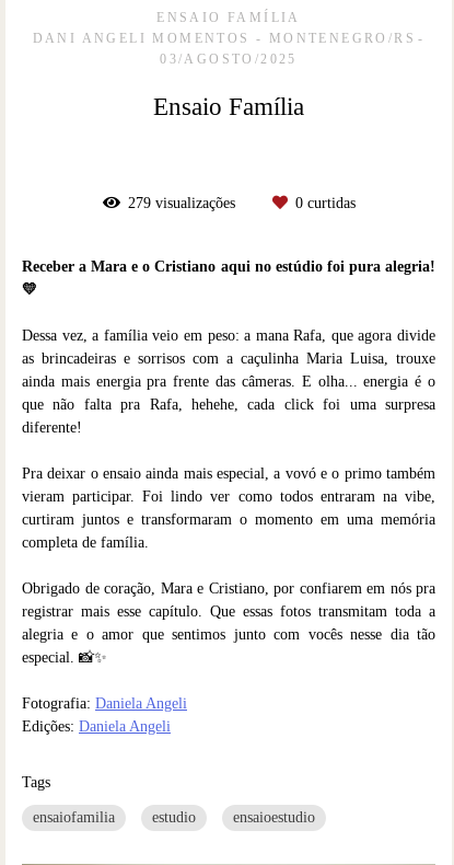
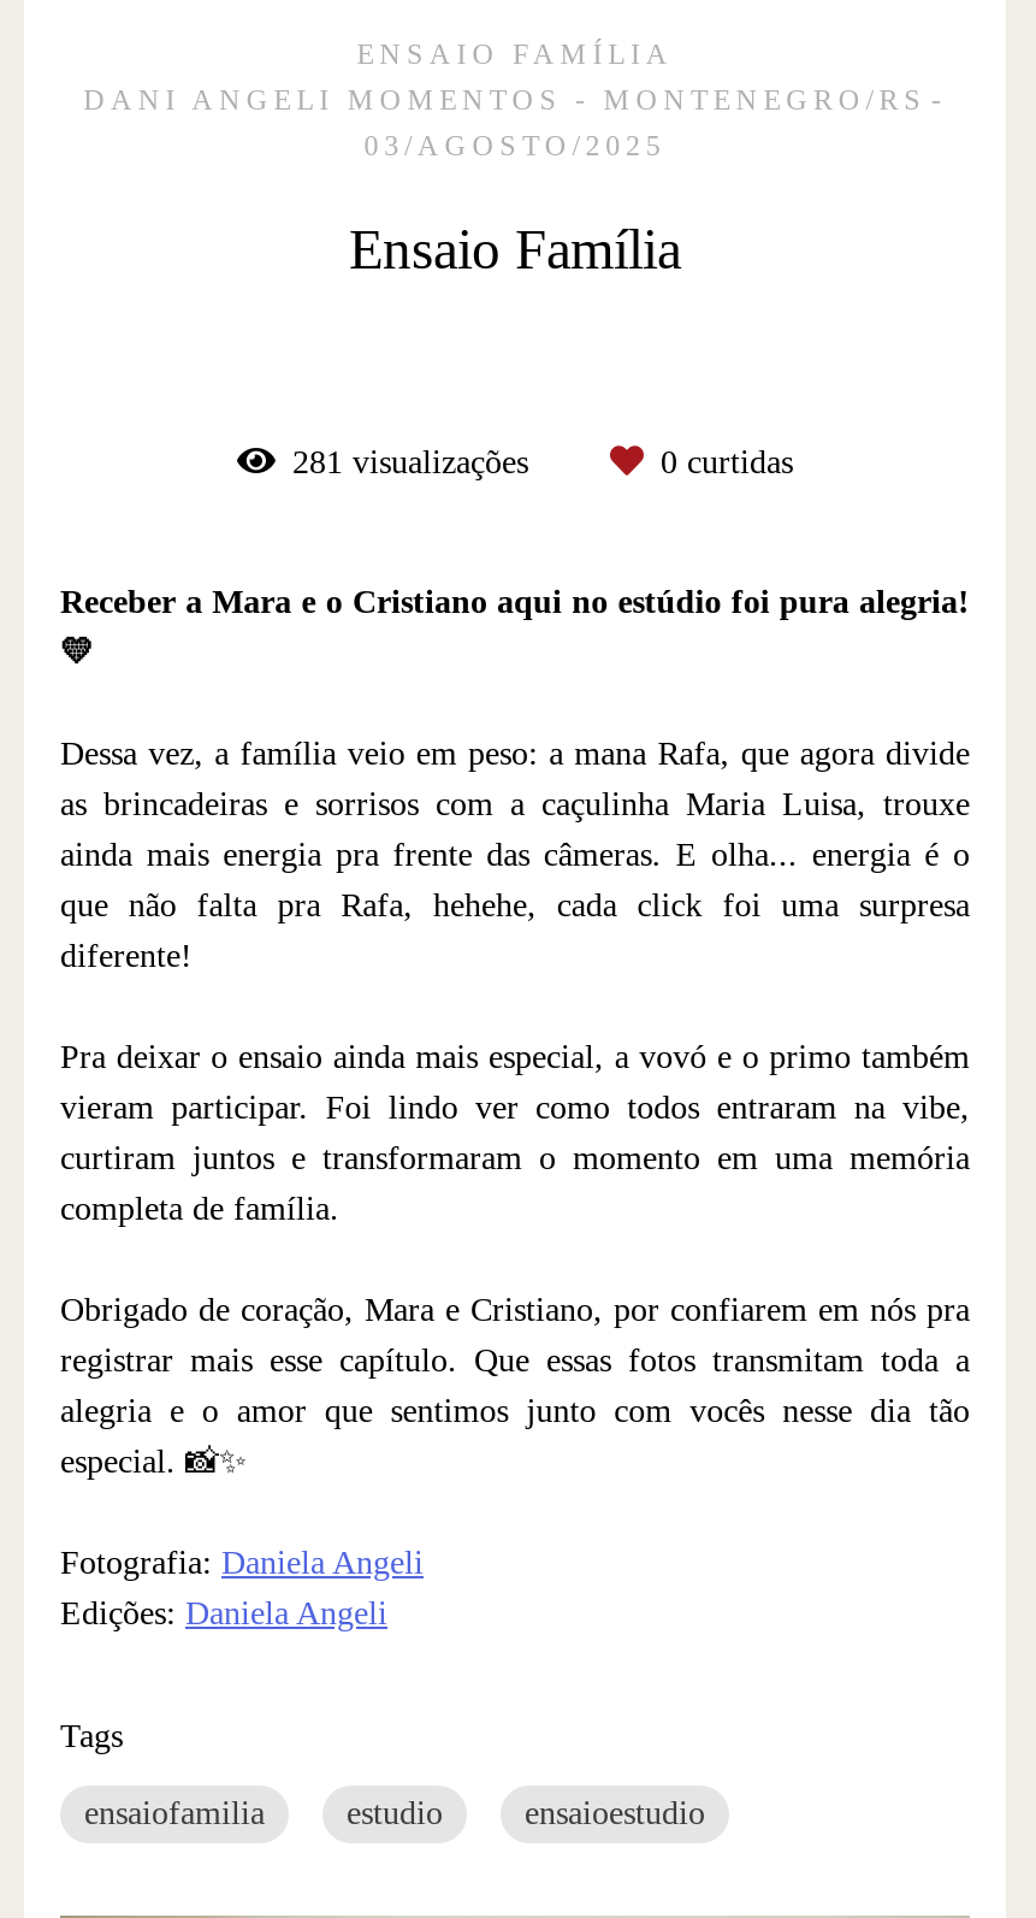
- 279 visualizações
+ 281 visualizações
